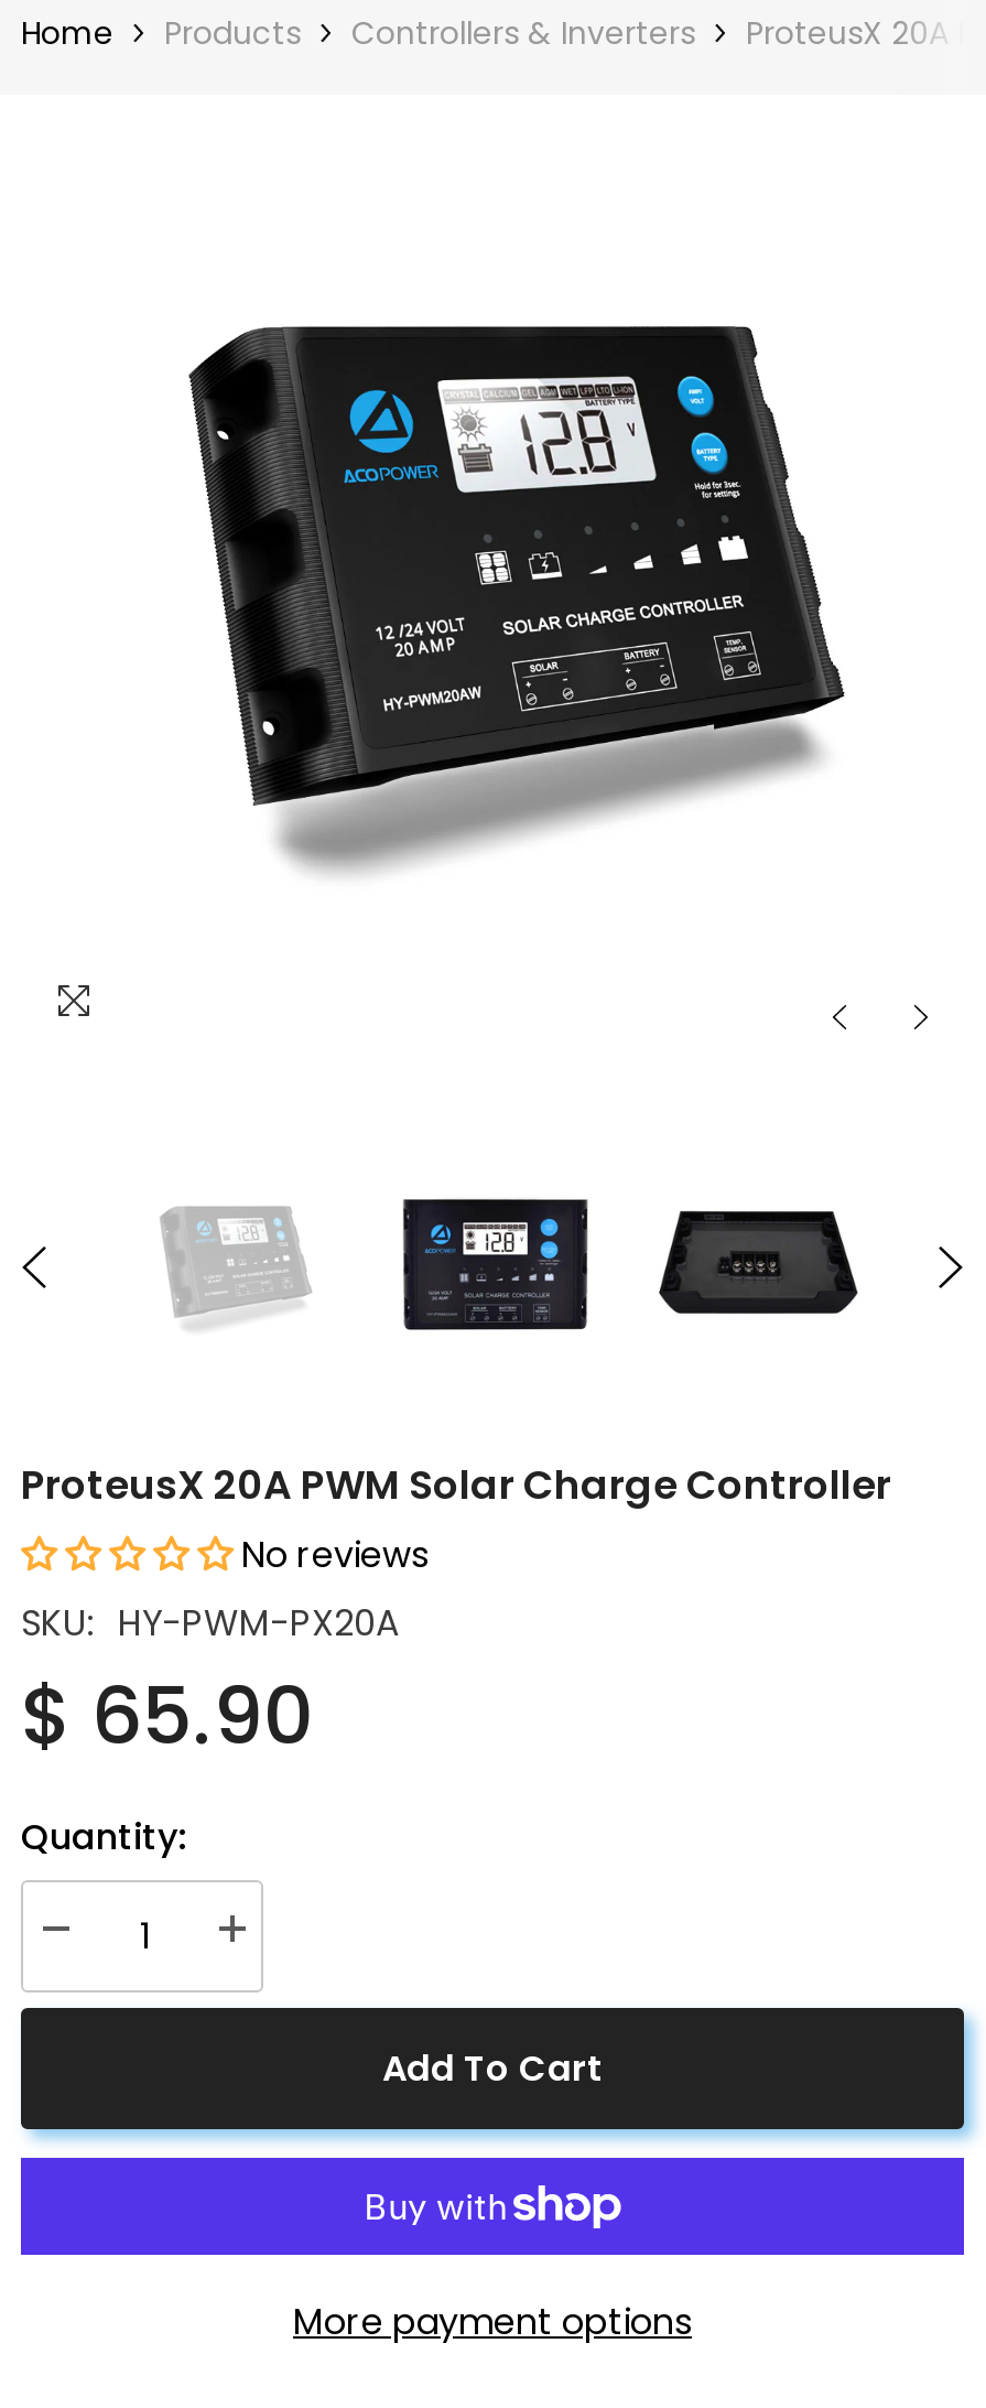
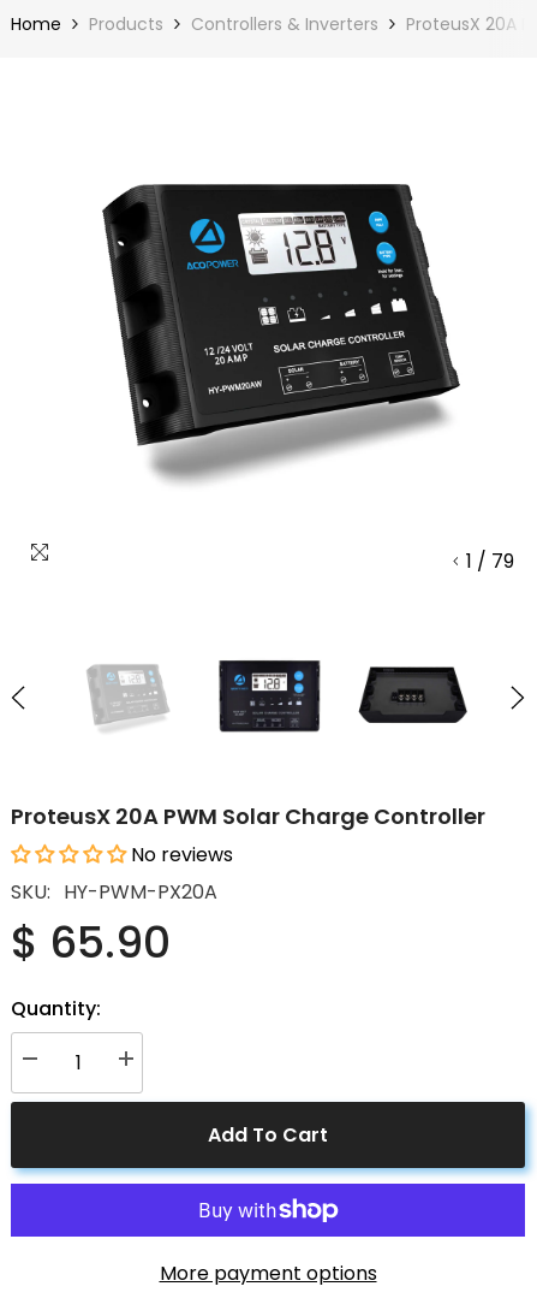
+ 1 / 79
